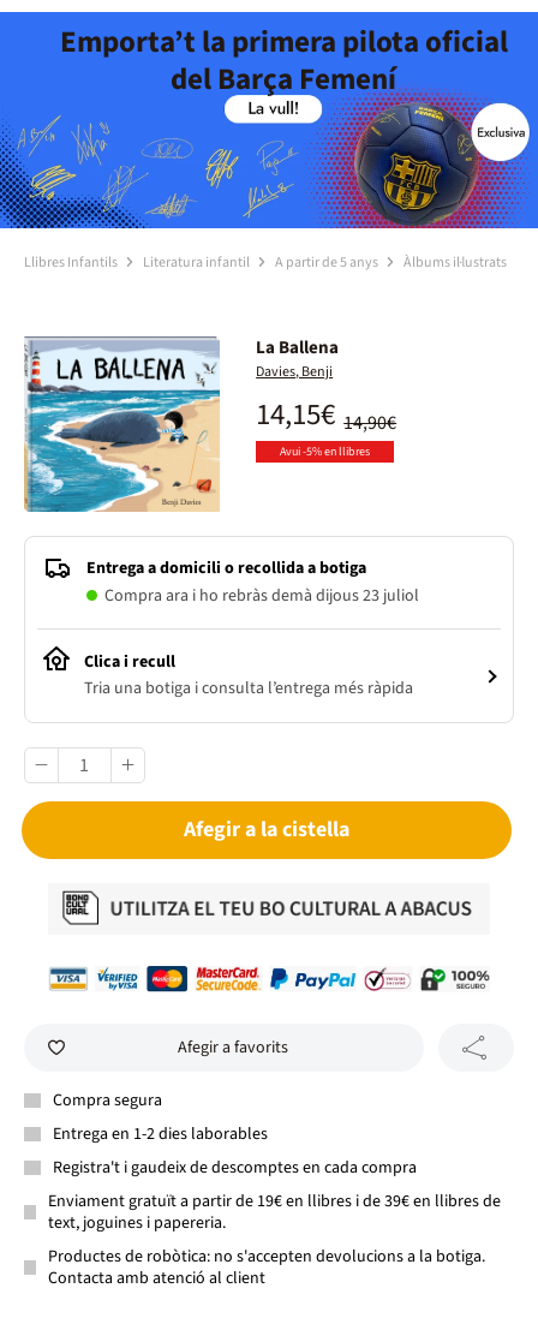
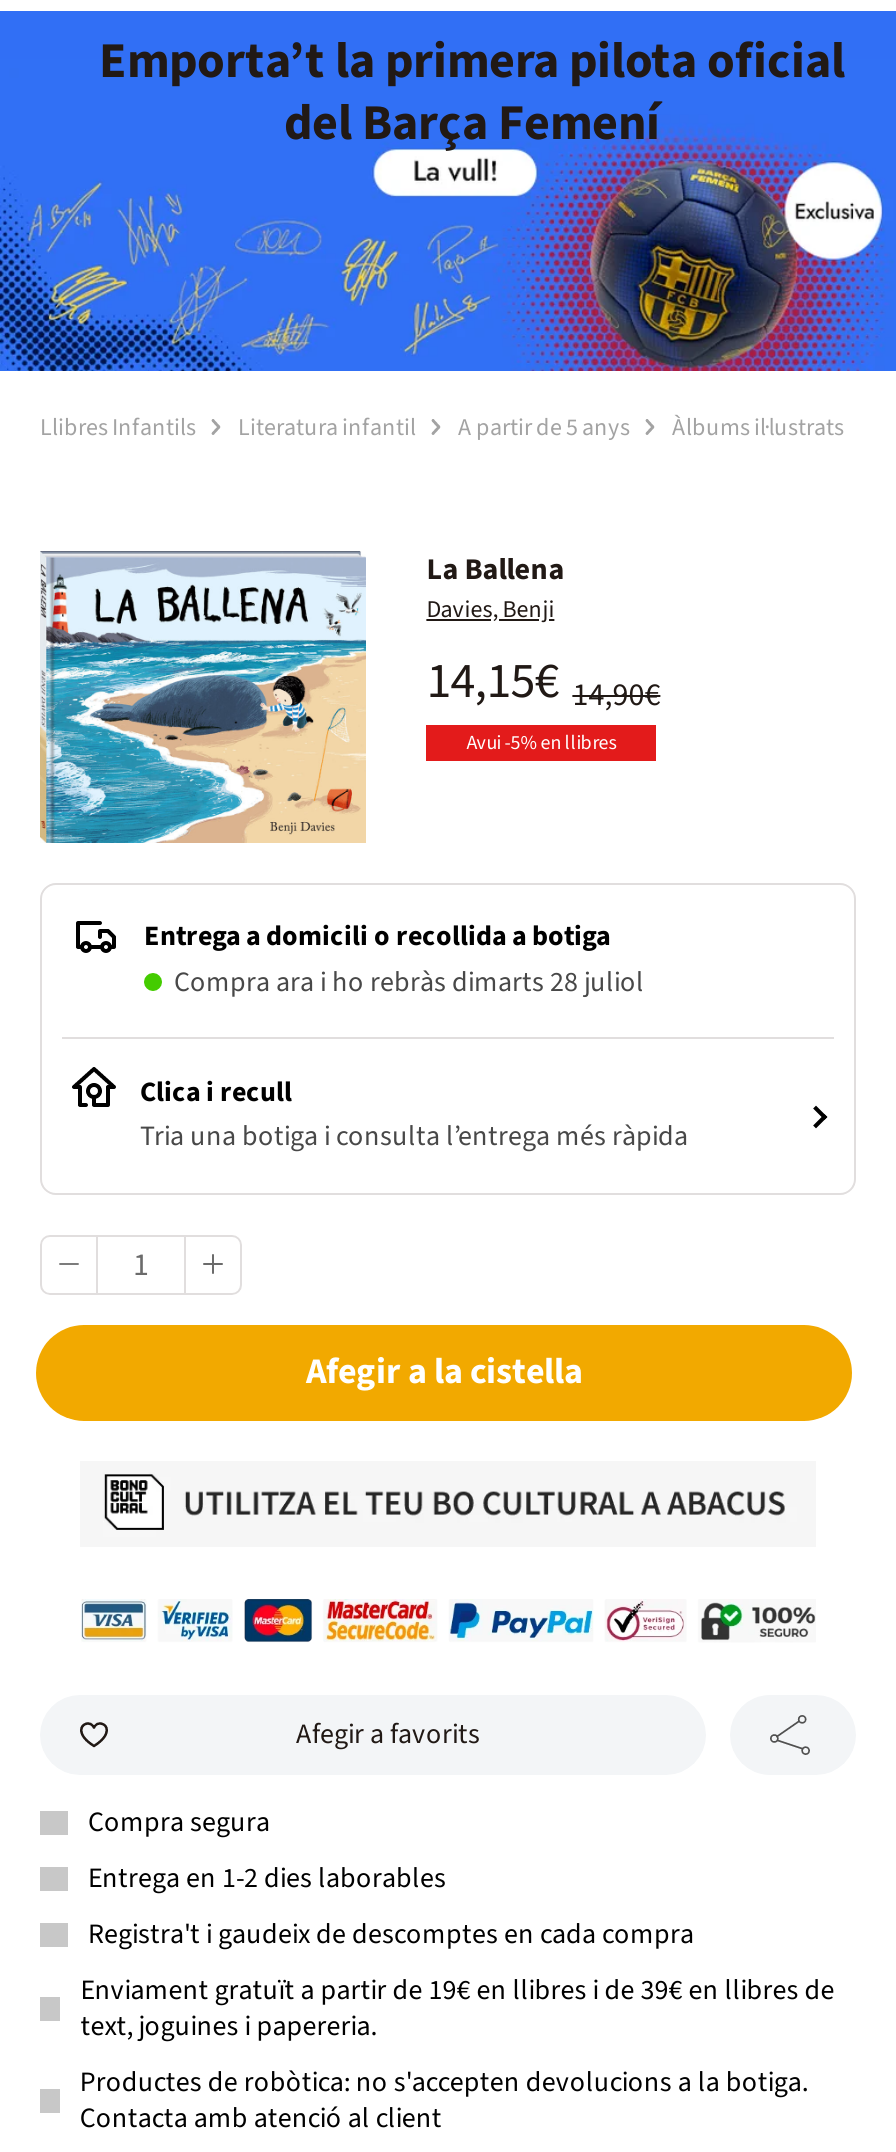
- Compra ara i ho rebràs demà dijous 23 juliol
+ Compra ara i ho rebràs dimarts 28 juliol
